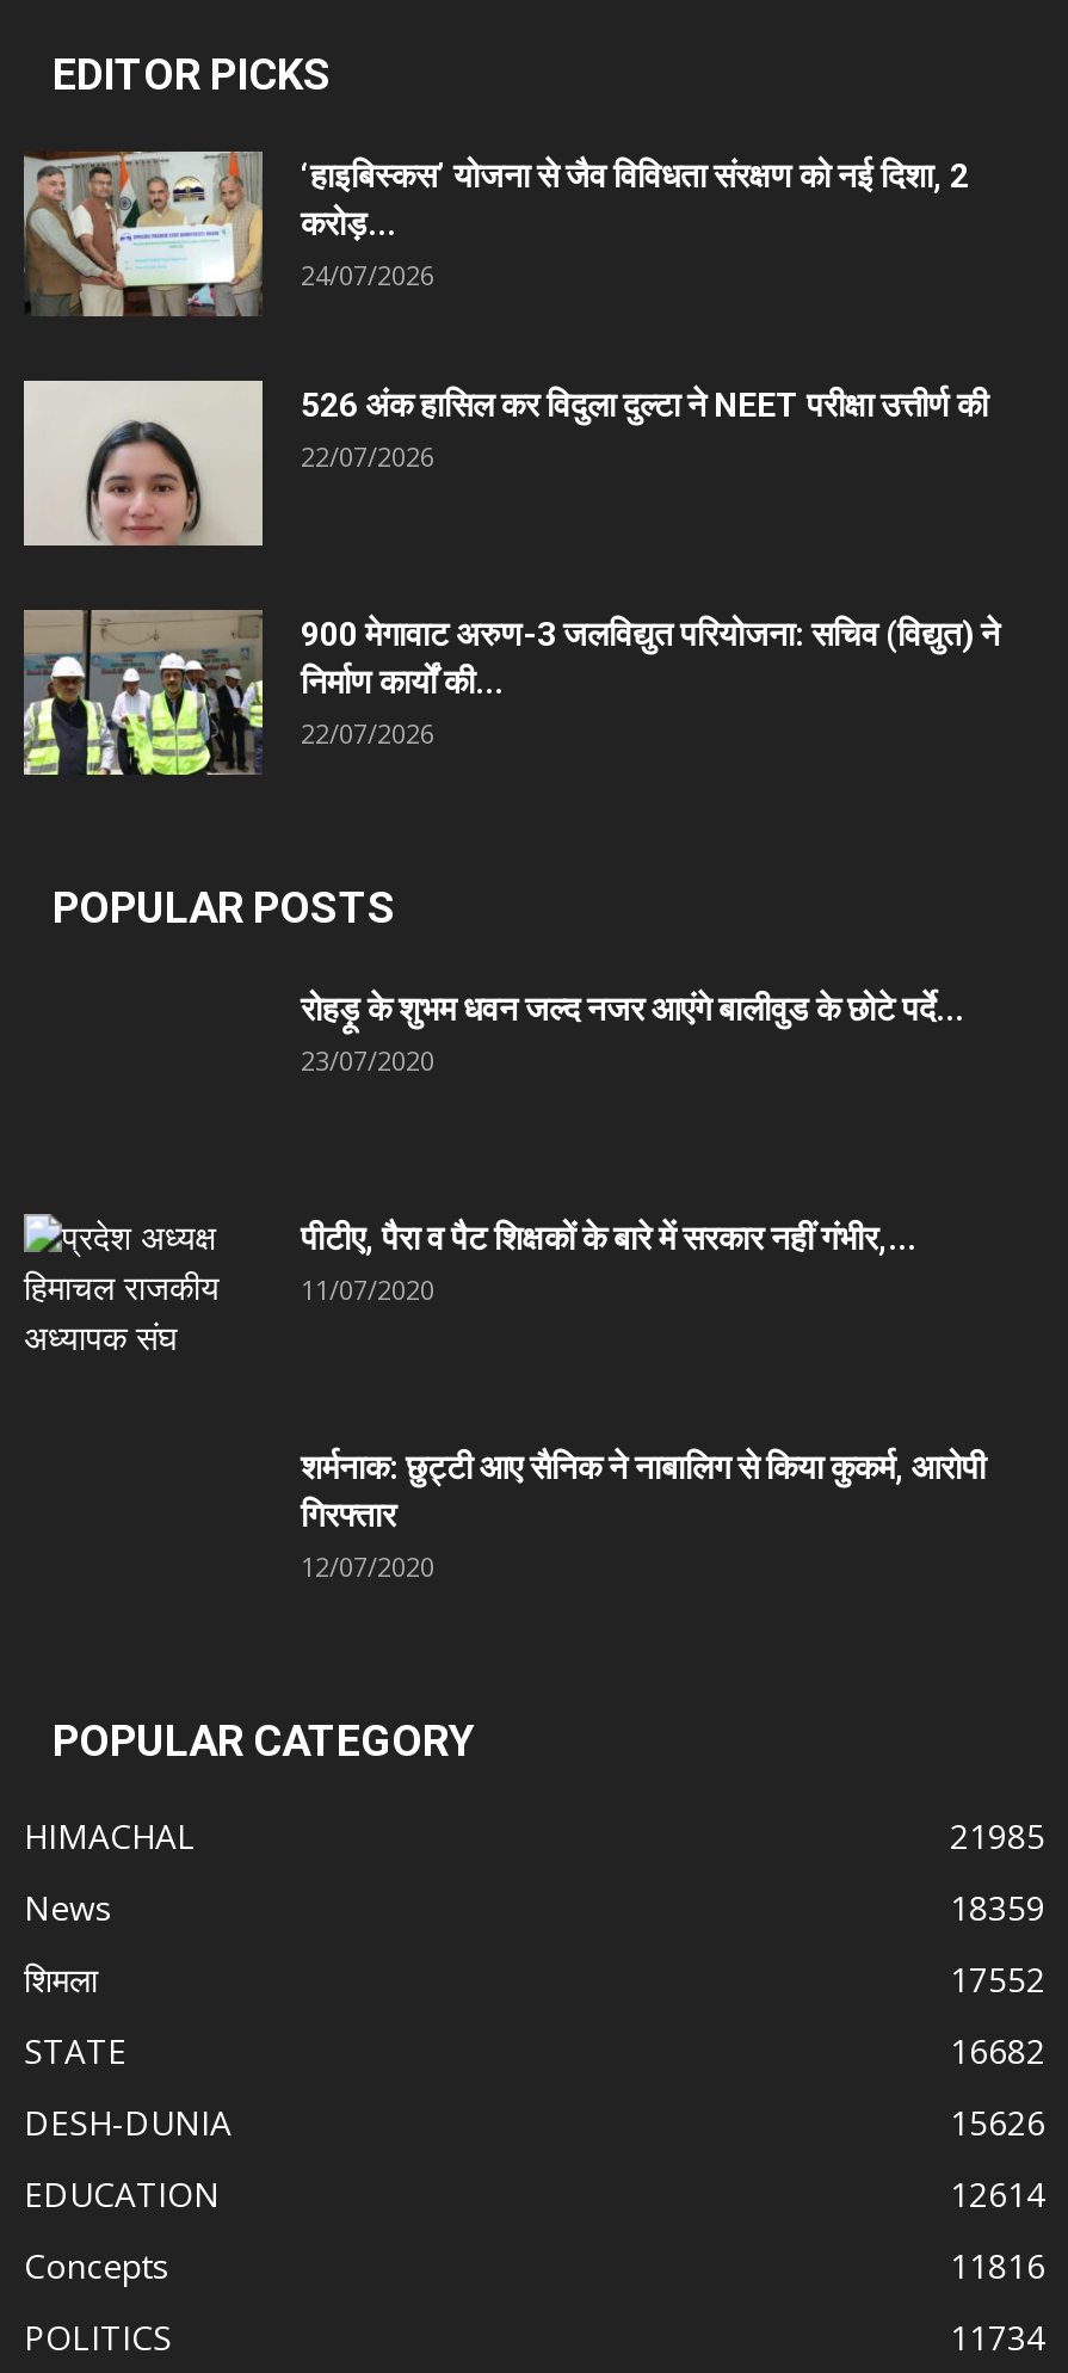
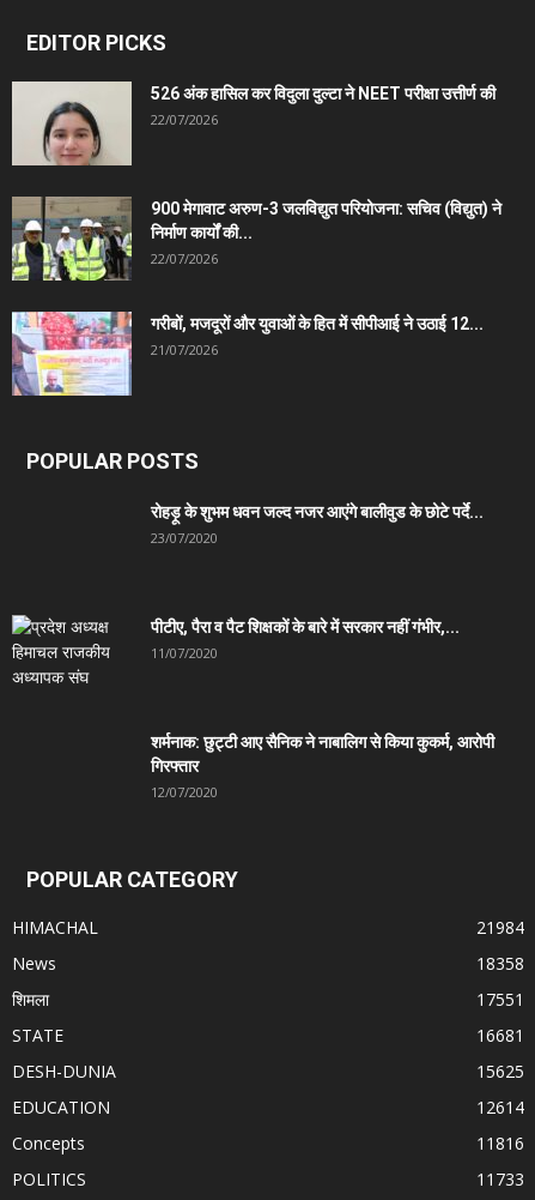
- [image]
- ‘हाइबिस्कस’ योजना से जैव विविधता संरक्षण को नई दिशा, 2
- करोड़...
- 24/07/2026

moved up: [image] | 526 अंक हासिल कर विदुला दुल्टा ने NEET परीक्षा उत्तीर्ण की | 22/07/2026 | 900 मेगावाट अरुण-3 जलविद्युत परियोजना: सचिव (विद्युत) ने | निर्माण कार्यों की... | 22/07/2026

+ [image]
+ गरीबों, मजदूरों और युवाओं के हित में सीपीआई ने उठाई 12...
+ 21/07/2026

- 21985
+ 21984

- 18359
+ 18358

- 17552
+ 17551

- 16682
+ 16681

- 15626
+ 15625

- 11734
+ 11733
